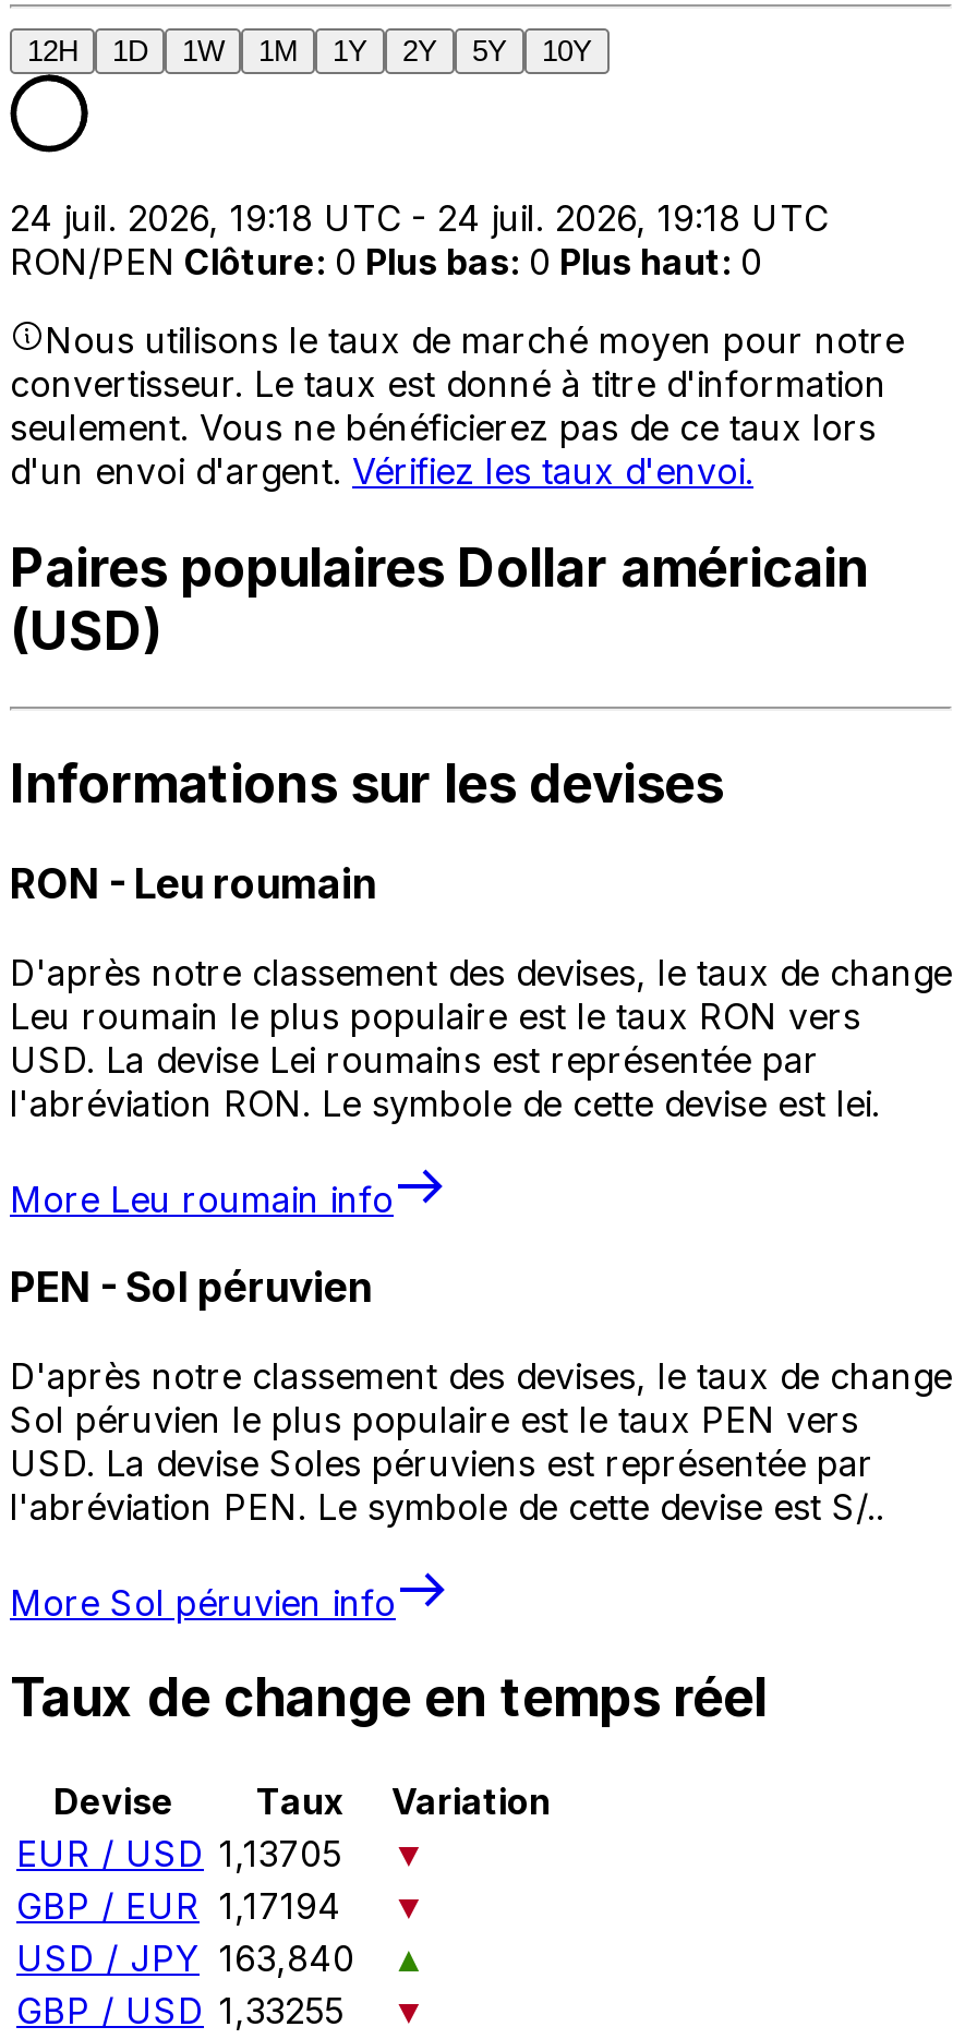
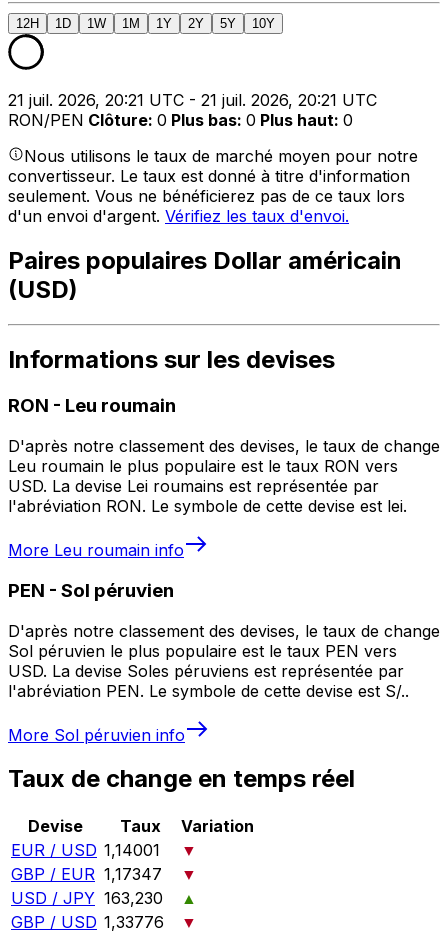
- 24 juil. 2026, 19:18 UTC - 24 juil. 2026, 19:18 UTC
+ 21 juil. 2026, 20:21 UTC - 21 juil. 2026, 20:21 UTC

- EUR / USD 1,13705
+ EUR / USD 1,14001

- GBP / EUR 1,17194
+ GBP / EUR 1,17347

- USD / JPY 163,840
+ USD / JPY 163,230

- GBP / USD 1,33255
+ GBP / USD 1,33776
